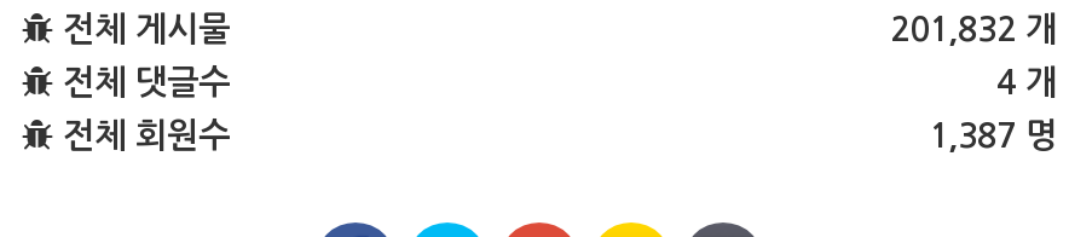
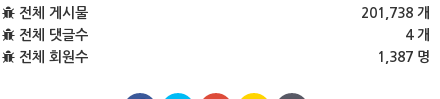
- 201,832 개
+ 201,738 개
